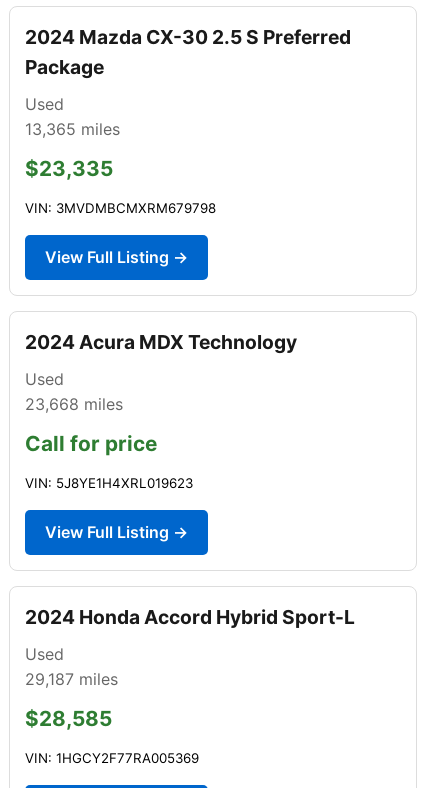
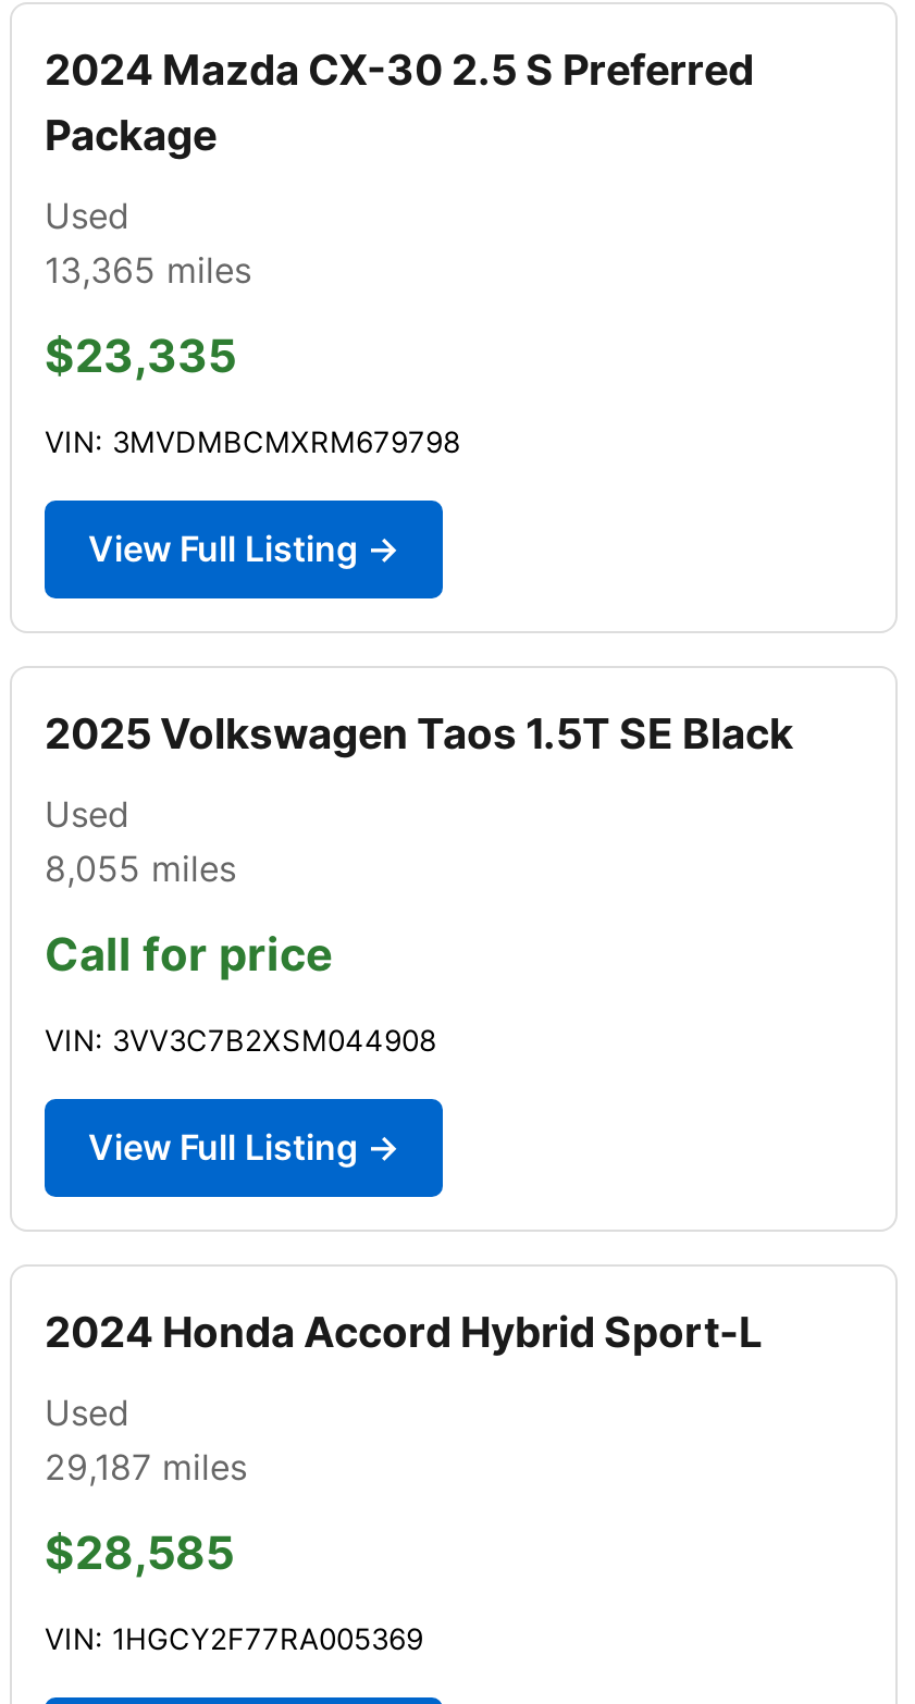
- 2024 Acura MDX Technology
+ 2025 Volkswagen Taos 1.5T SE Black

- 23,668 miles
+ 8,055 miles

- VIN: 5J8YE1H4XRL019623
+ VIN: 3VV3C7B2XSM044908
